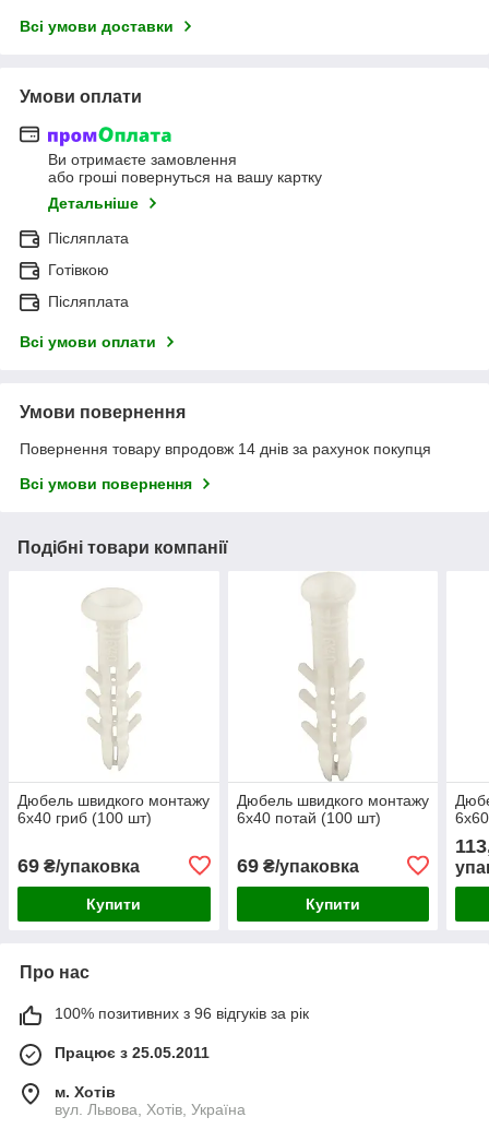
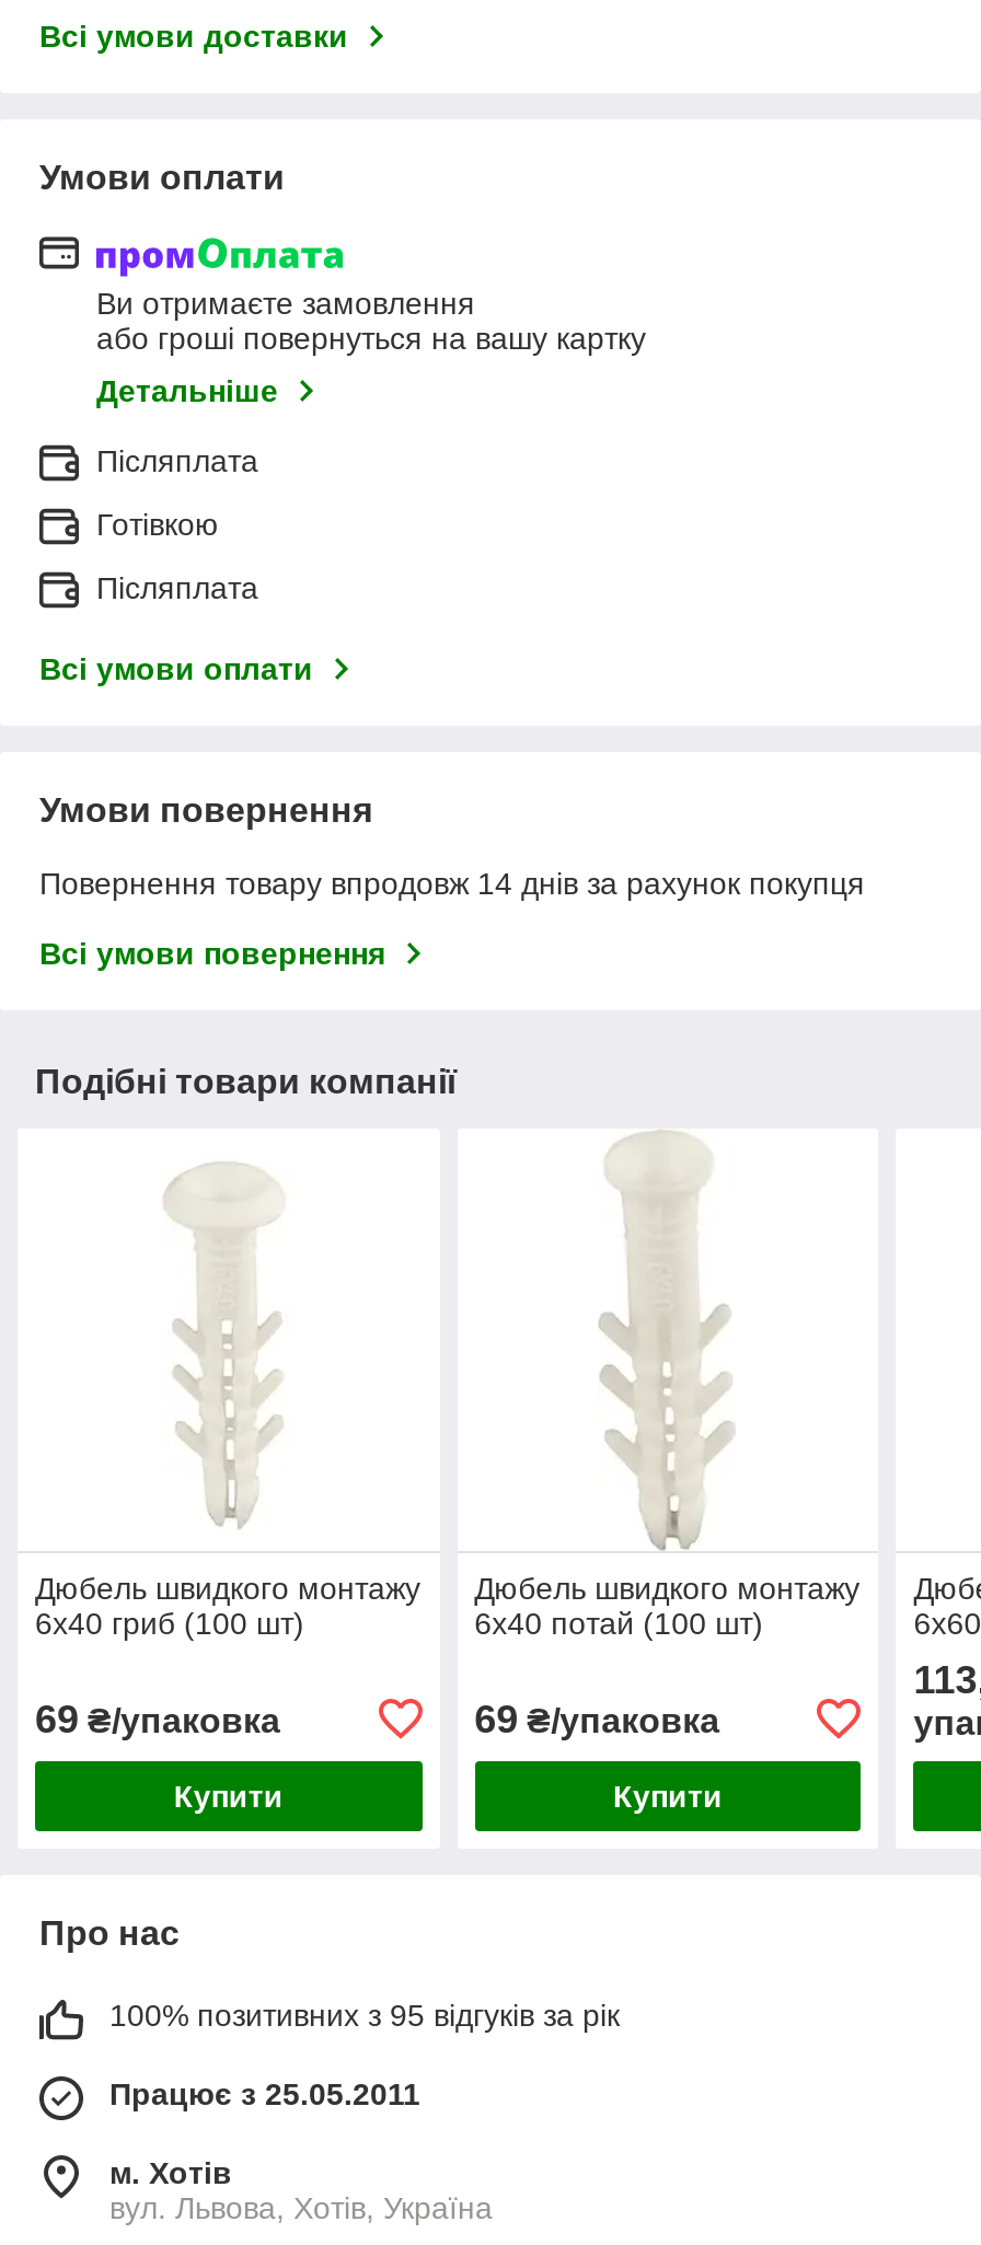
- 100% позитивних з 96 відгуків за рік
+ 100% позитивних з 95 відгуків за рік
